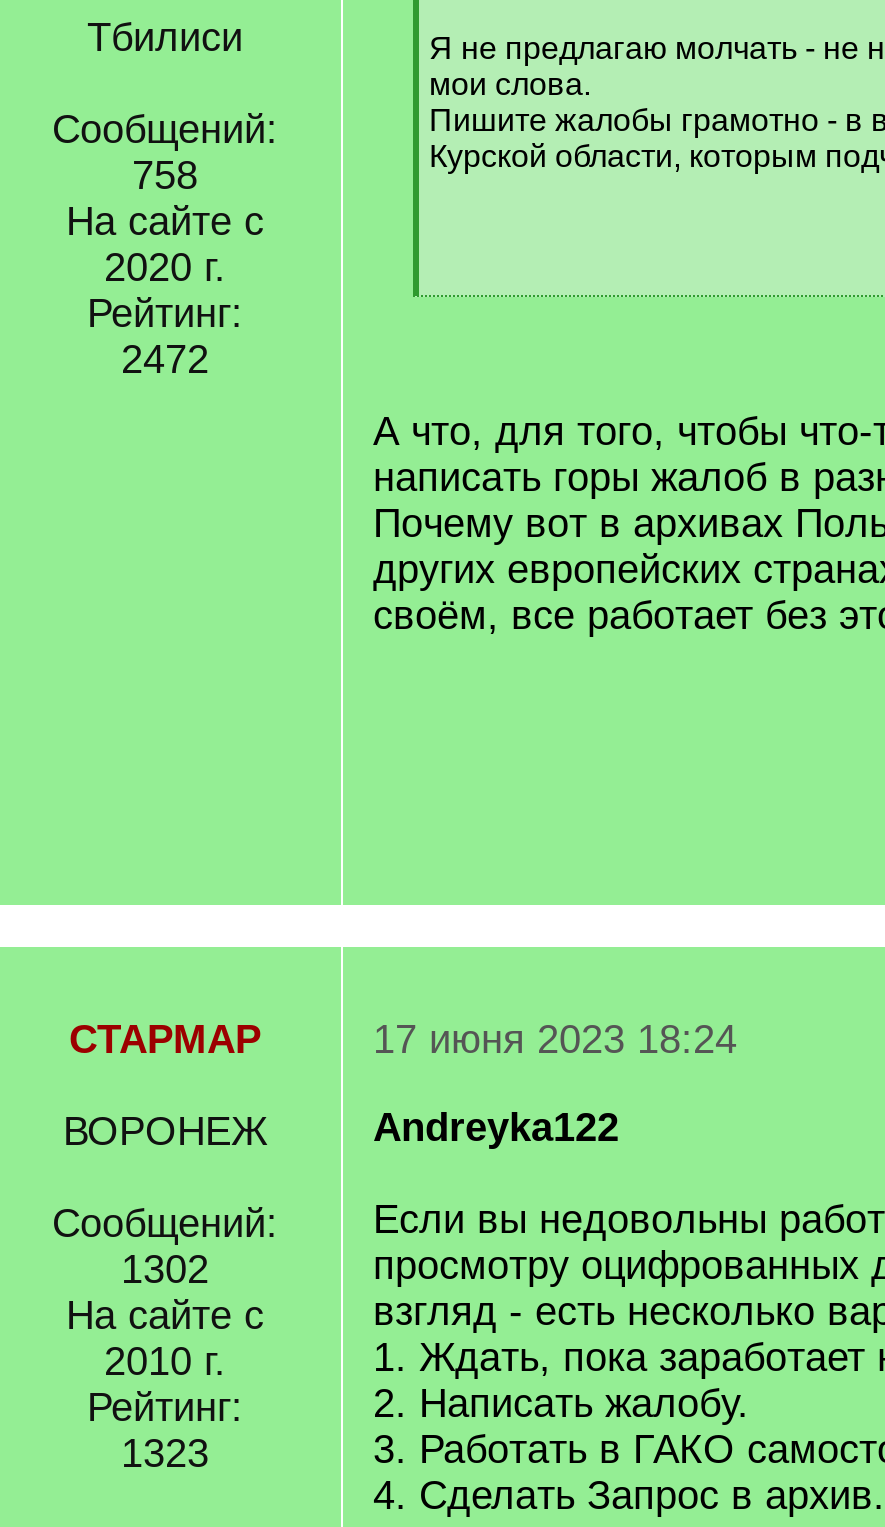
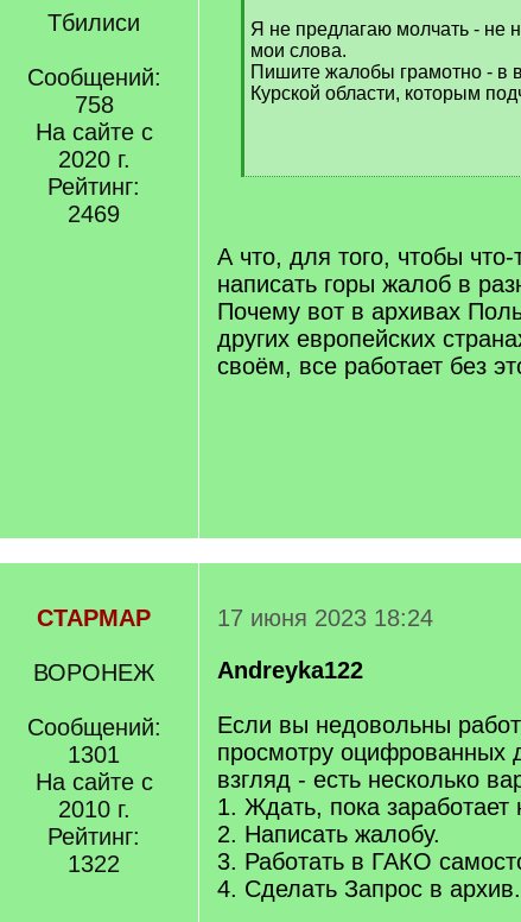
- 2472
+ 2469

- 1302
+ 1301

- 1323
+ 1322
